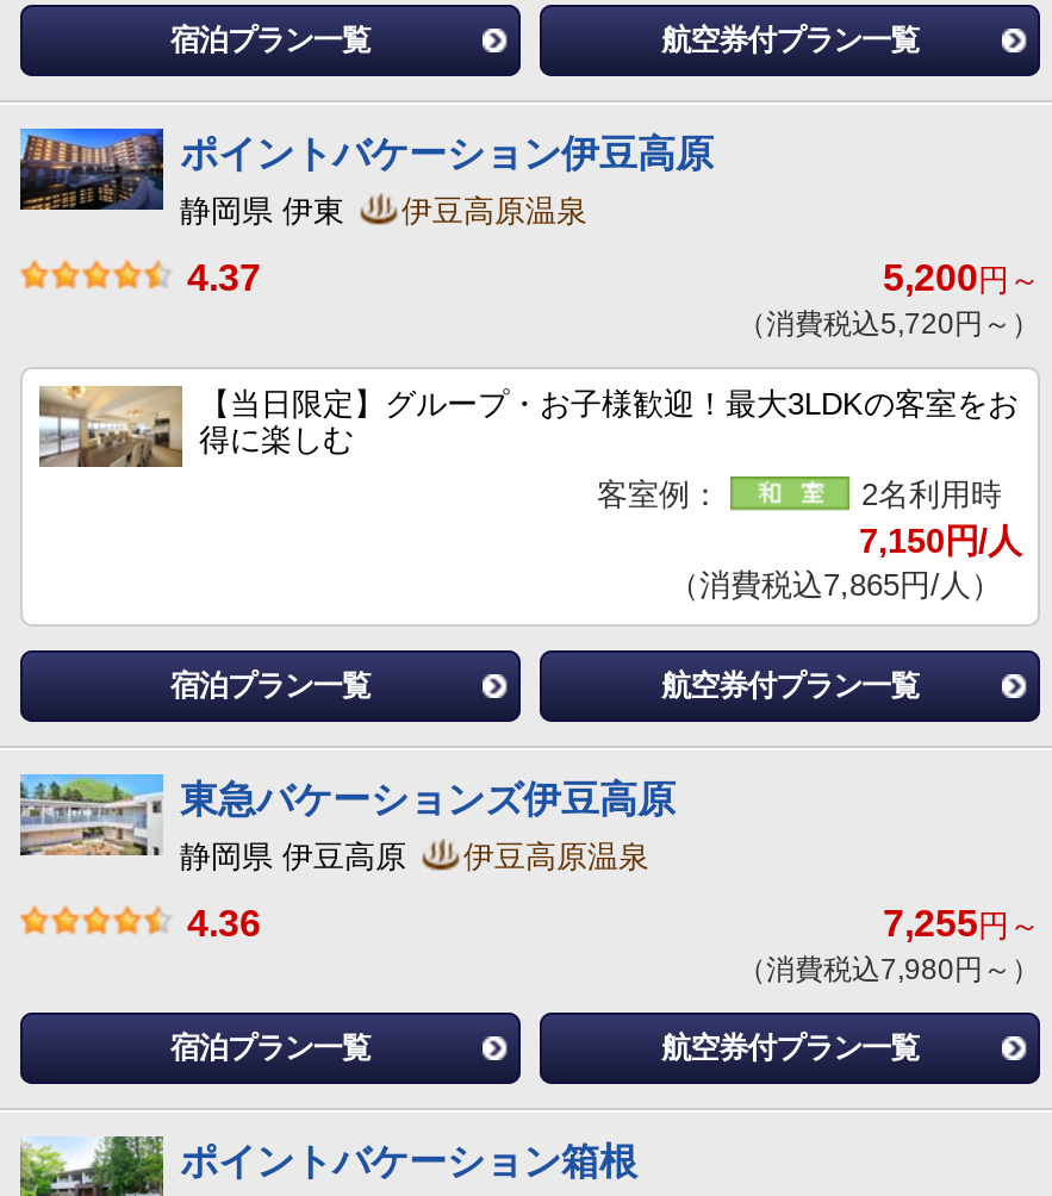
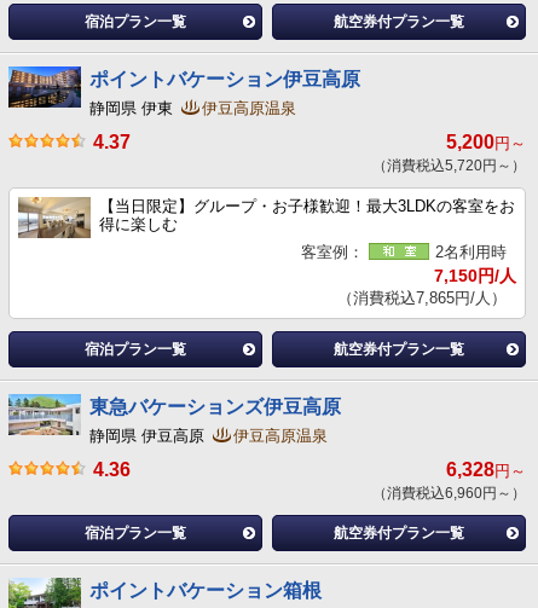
- 7,255円～
+ 6,328円～

- （消費税込7,980円～）
+ （消費税込6,960円～）
